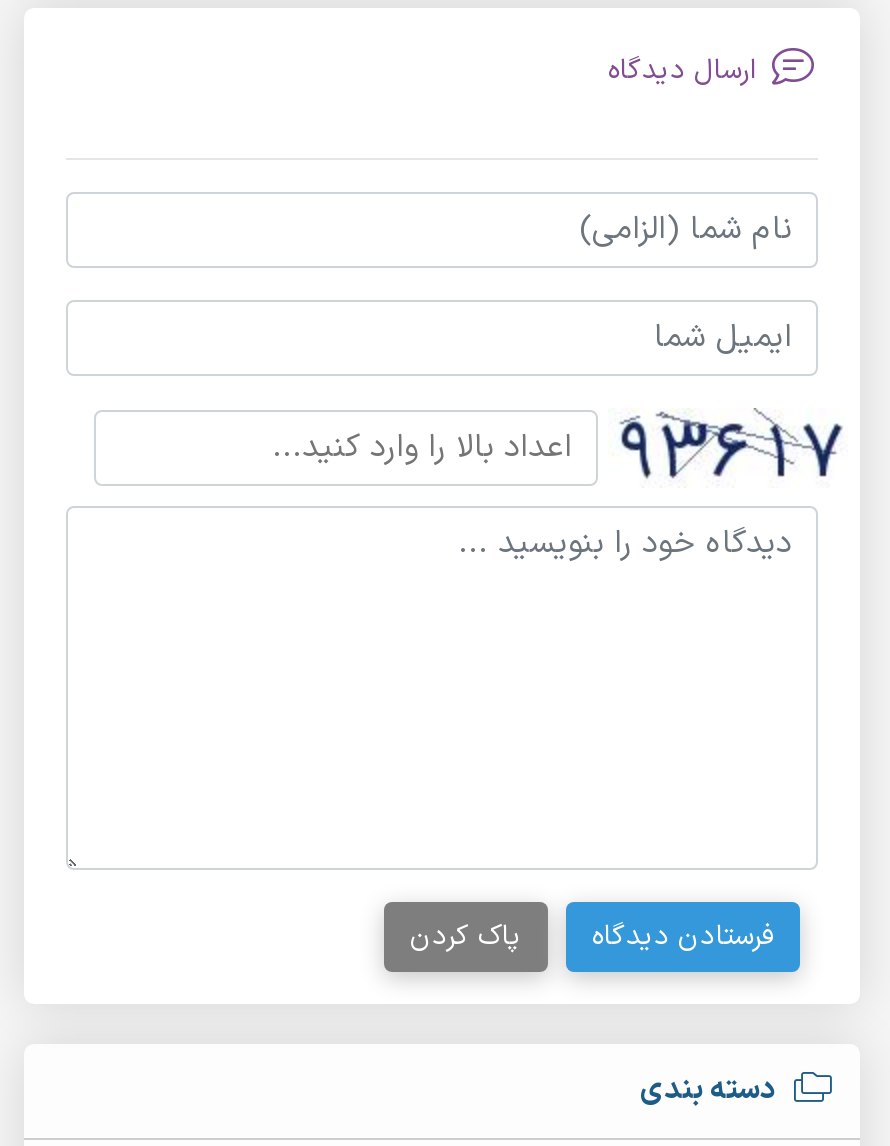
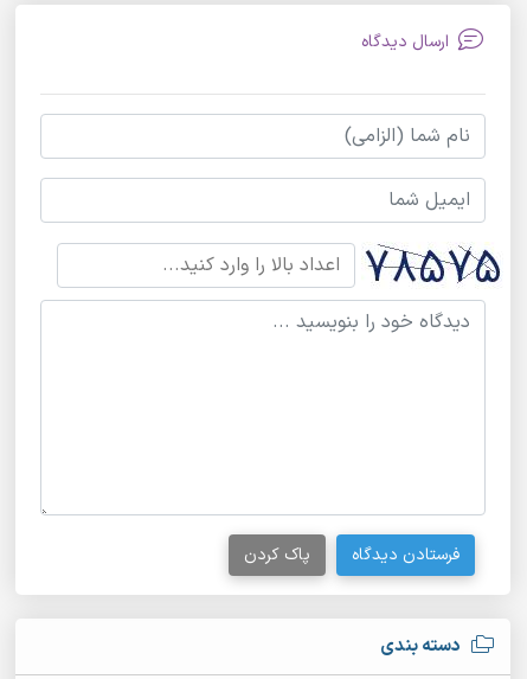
- [image]
+ [image]
